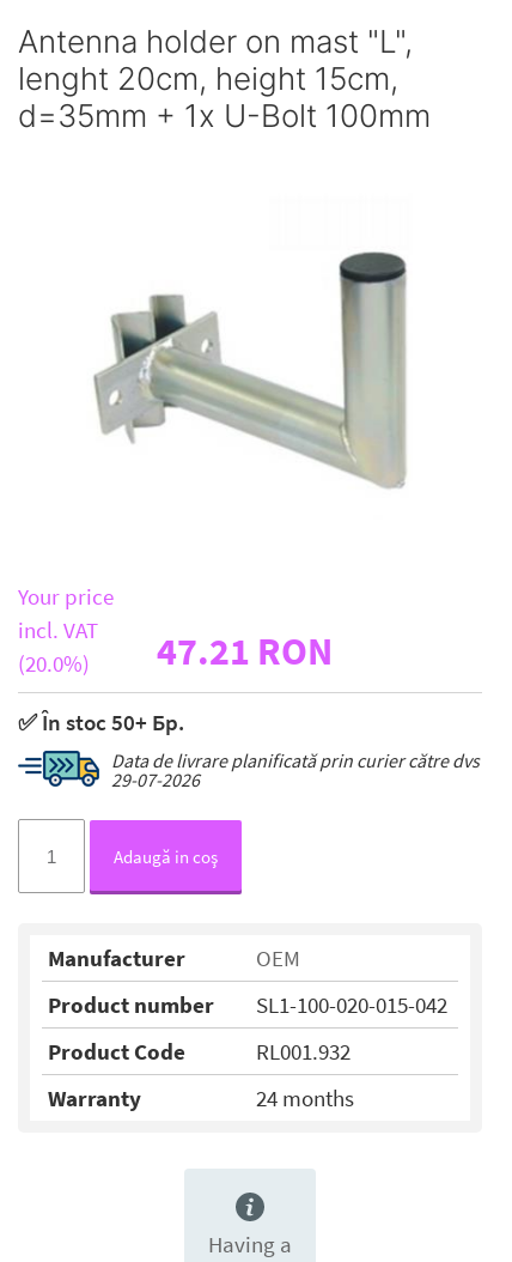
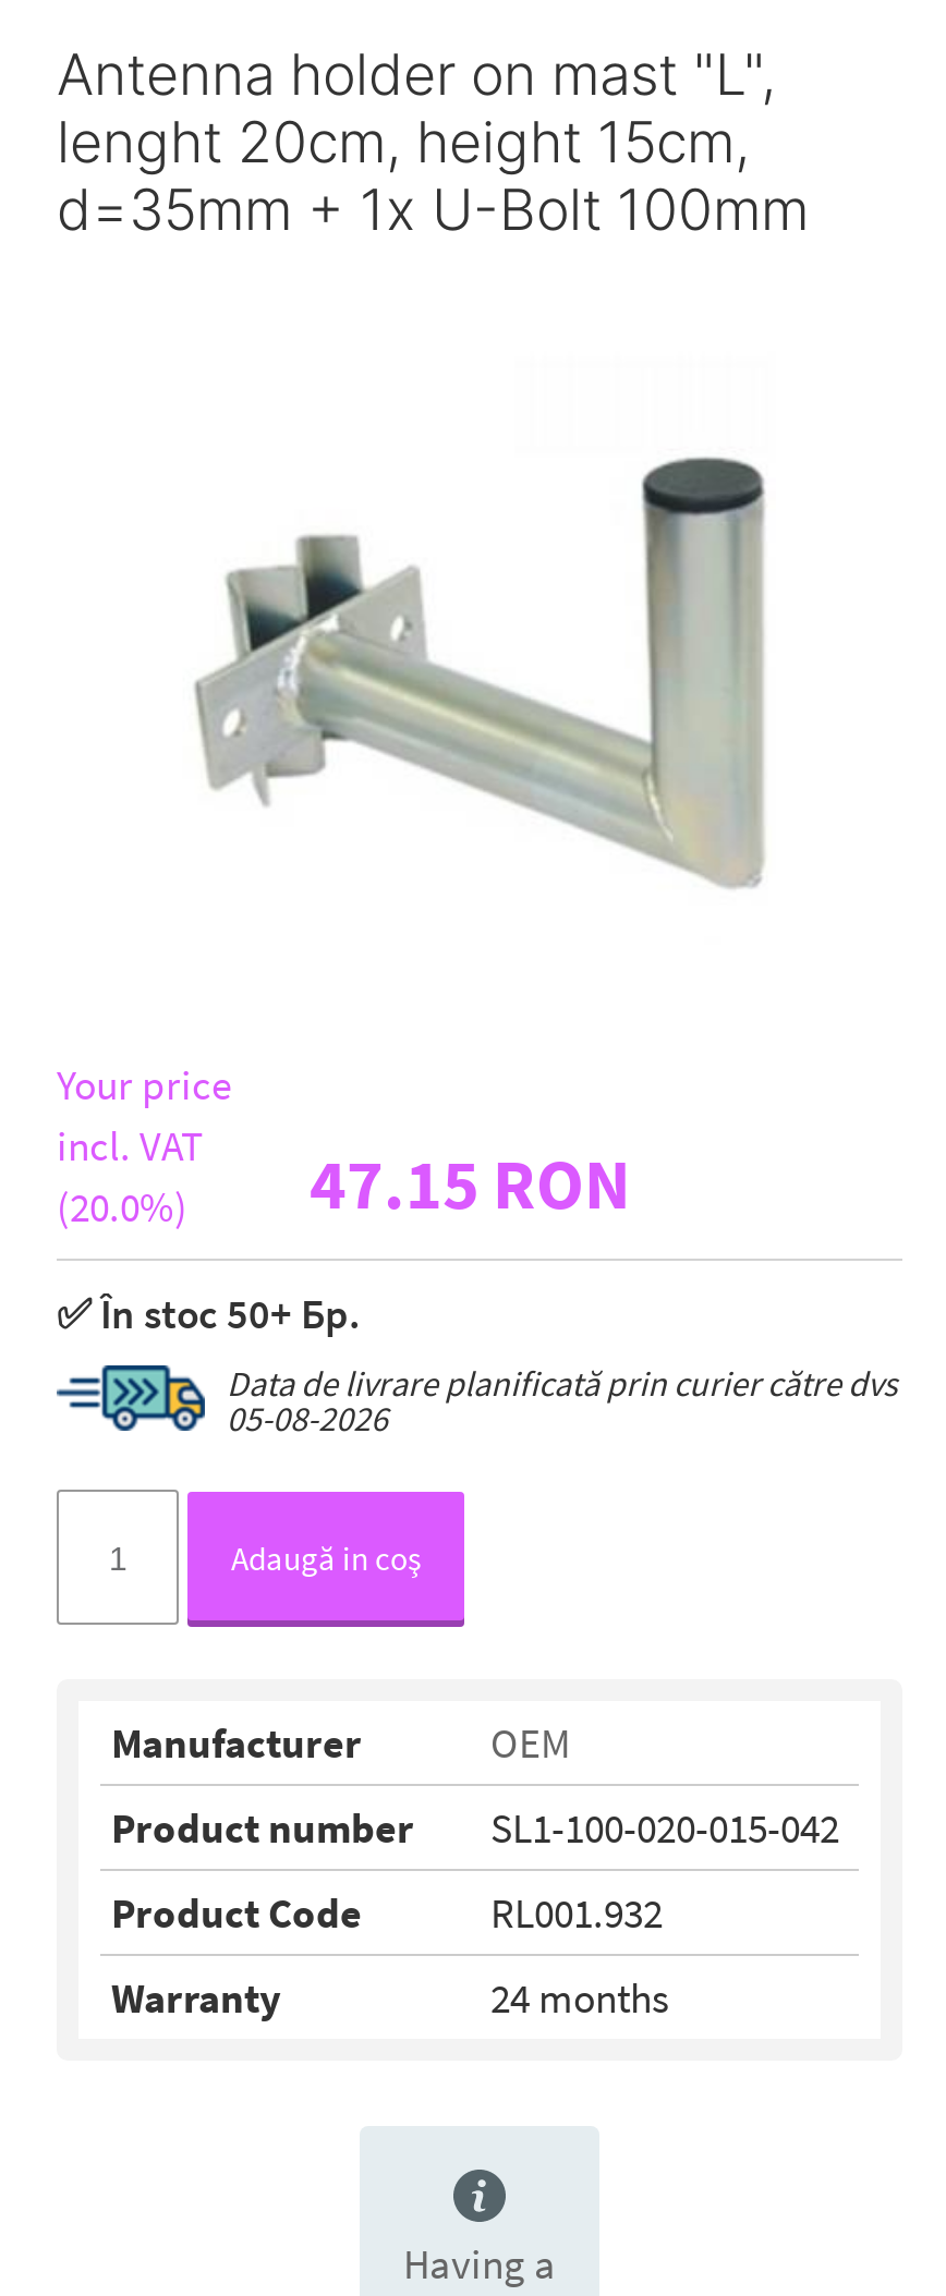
- 47.21 RON
+ 47.15 RON

- 29-07-2026
+ 05-08-2026
